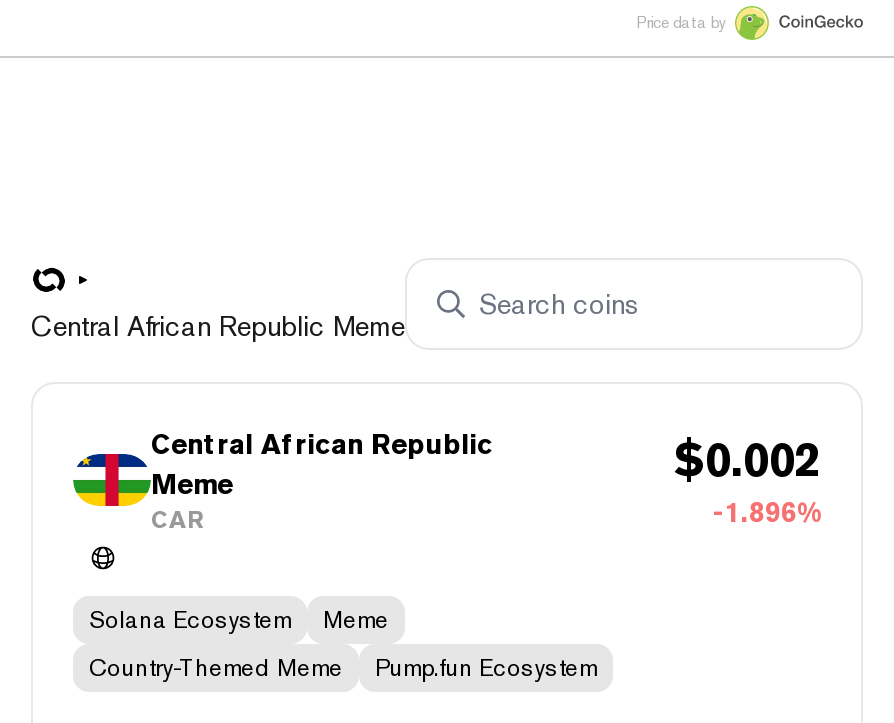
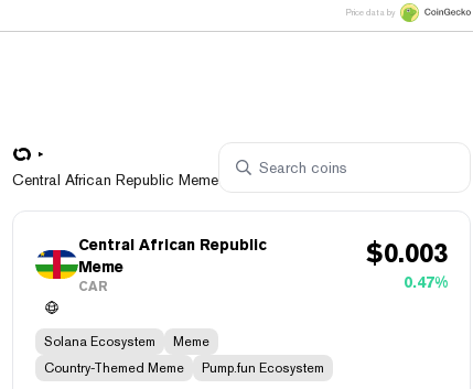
- $0.002
+ $0.003

- -1.896%
+ 0.47%
